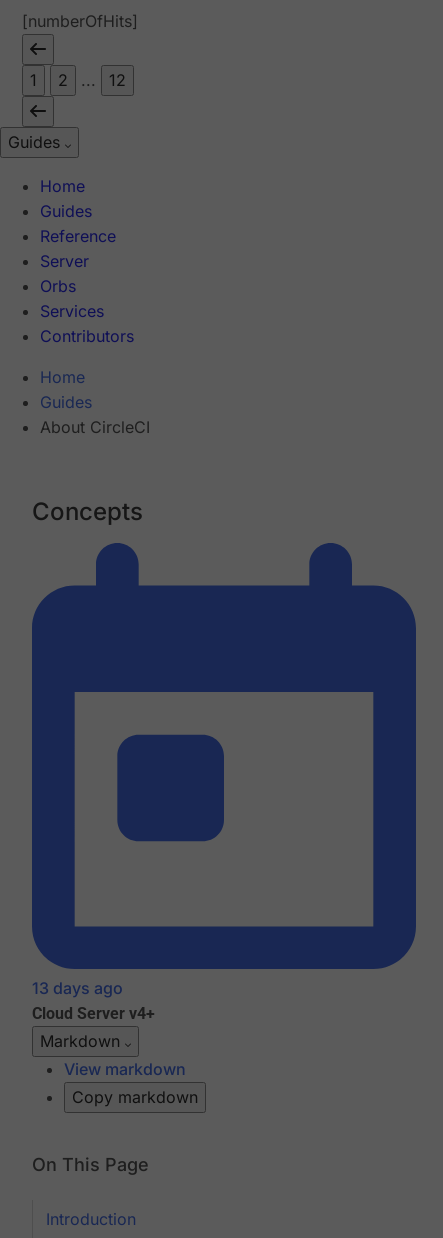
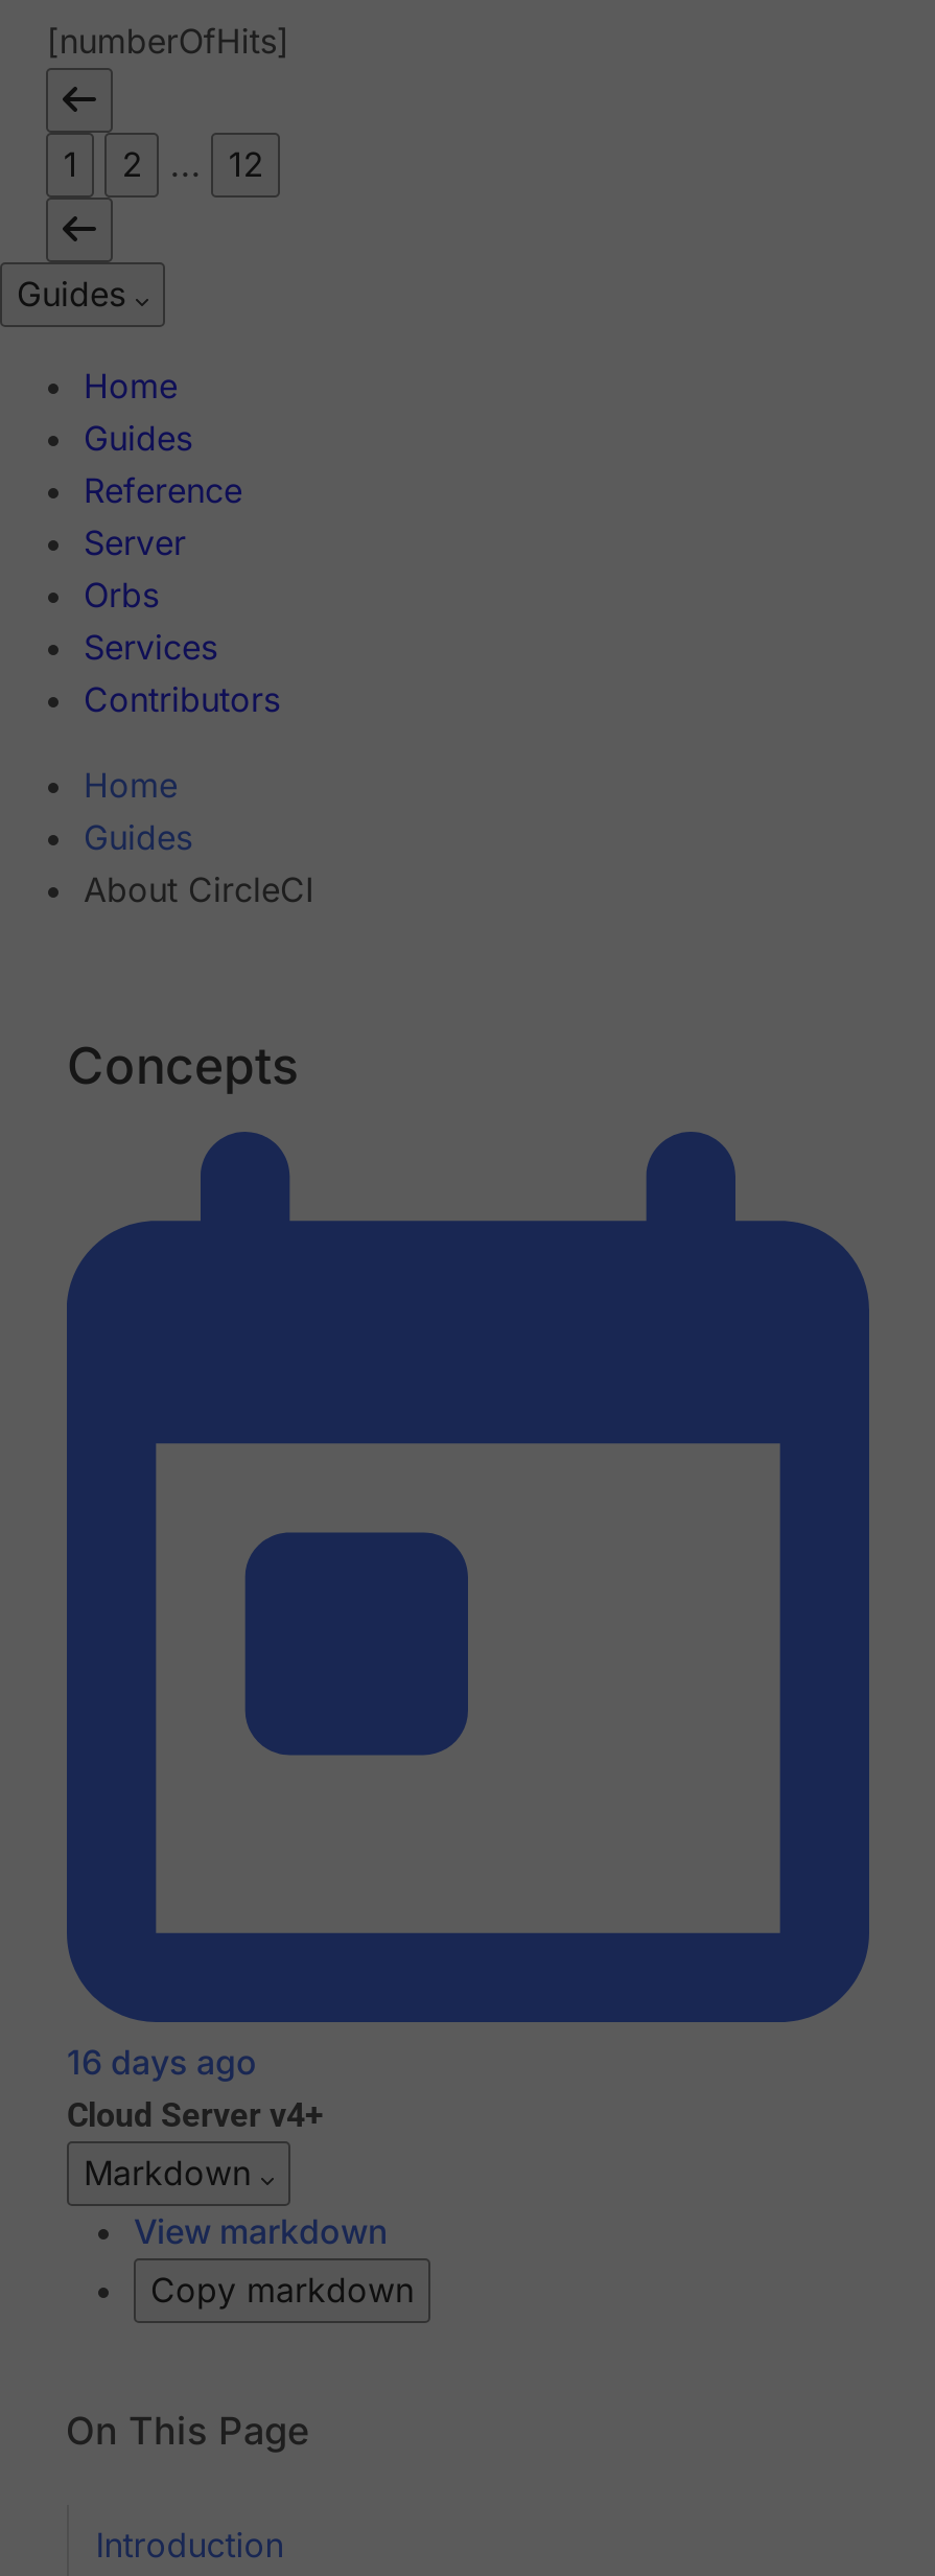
- 13 days ago
+ 16 days ago
